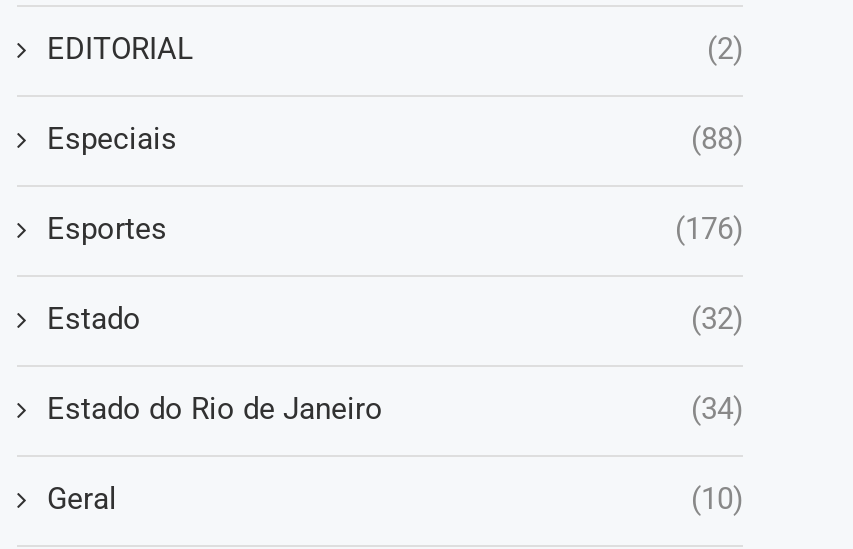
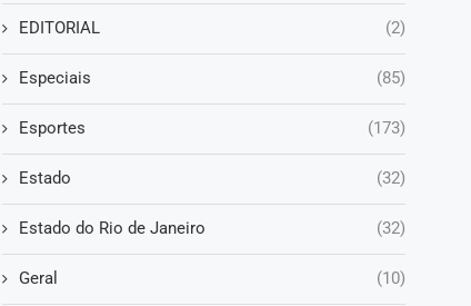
- (88)
+ (85)

- (176)
+ (173)

- (34)
+ (32)
